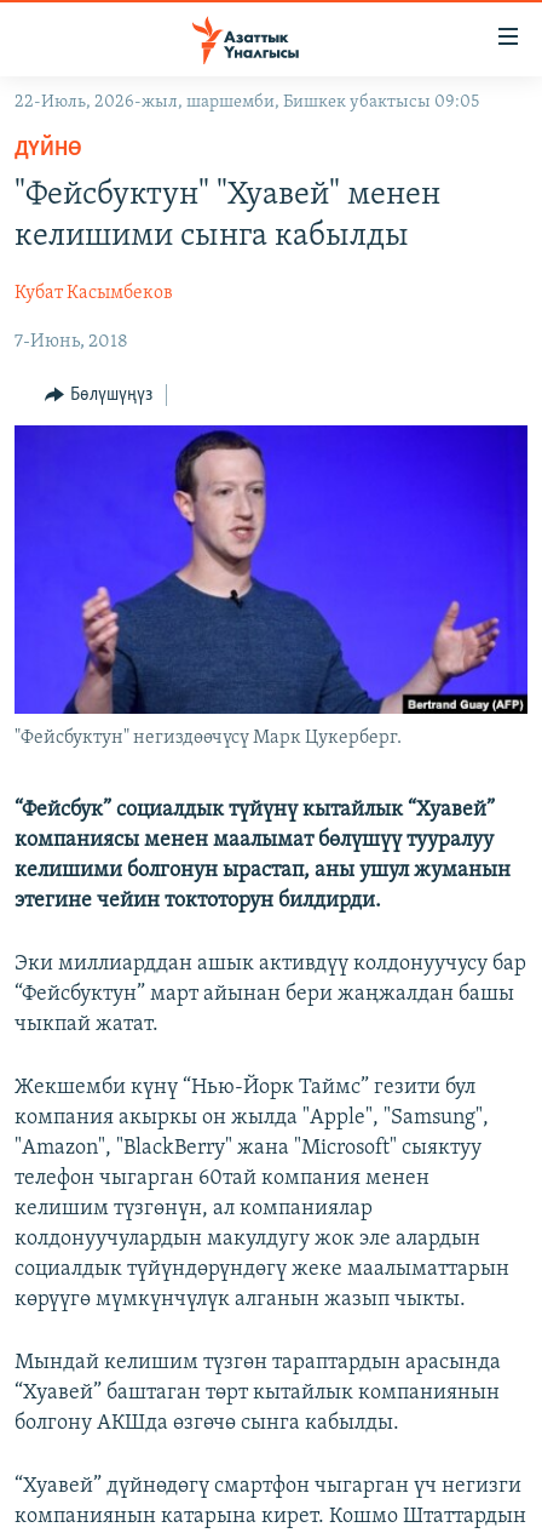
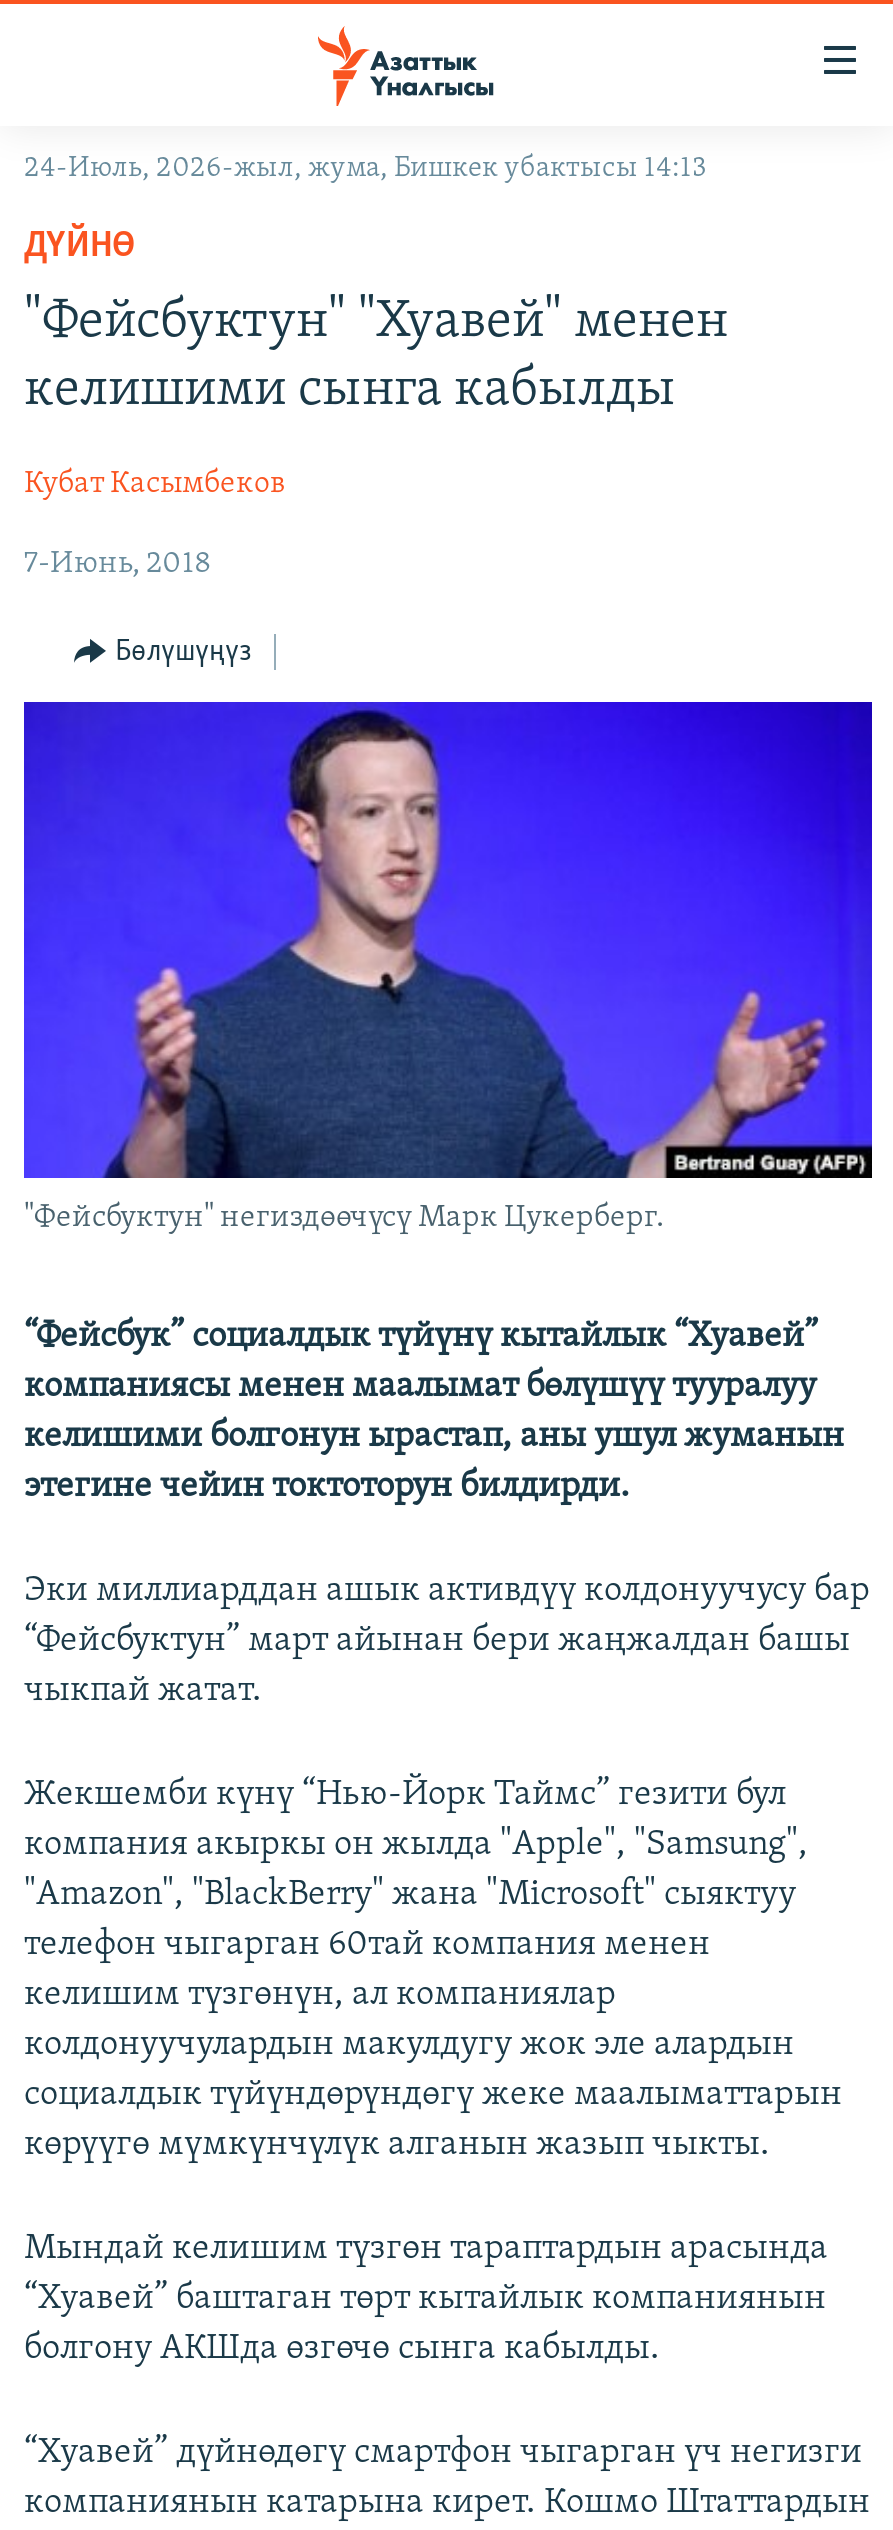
- 22-Июль, 2026-жыл, шаршемби, Бишкек убактысы 09:05
+ 24-Июль, 2026-жыл, жума, Бишкек убактысы 14:13
